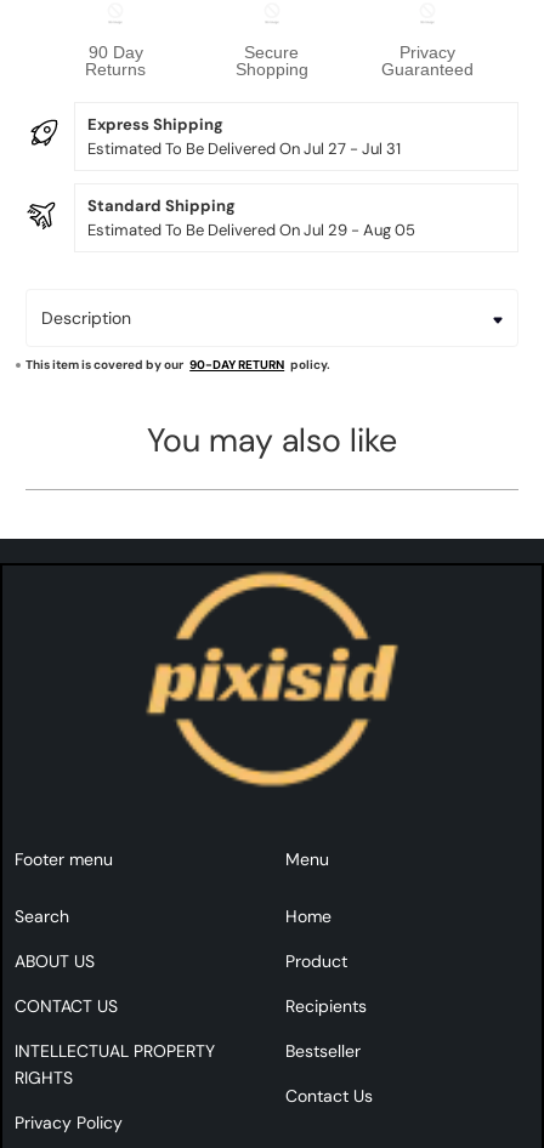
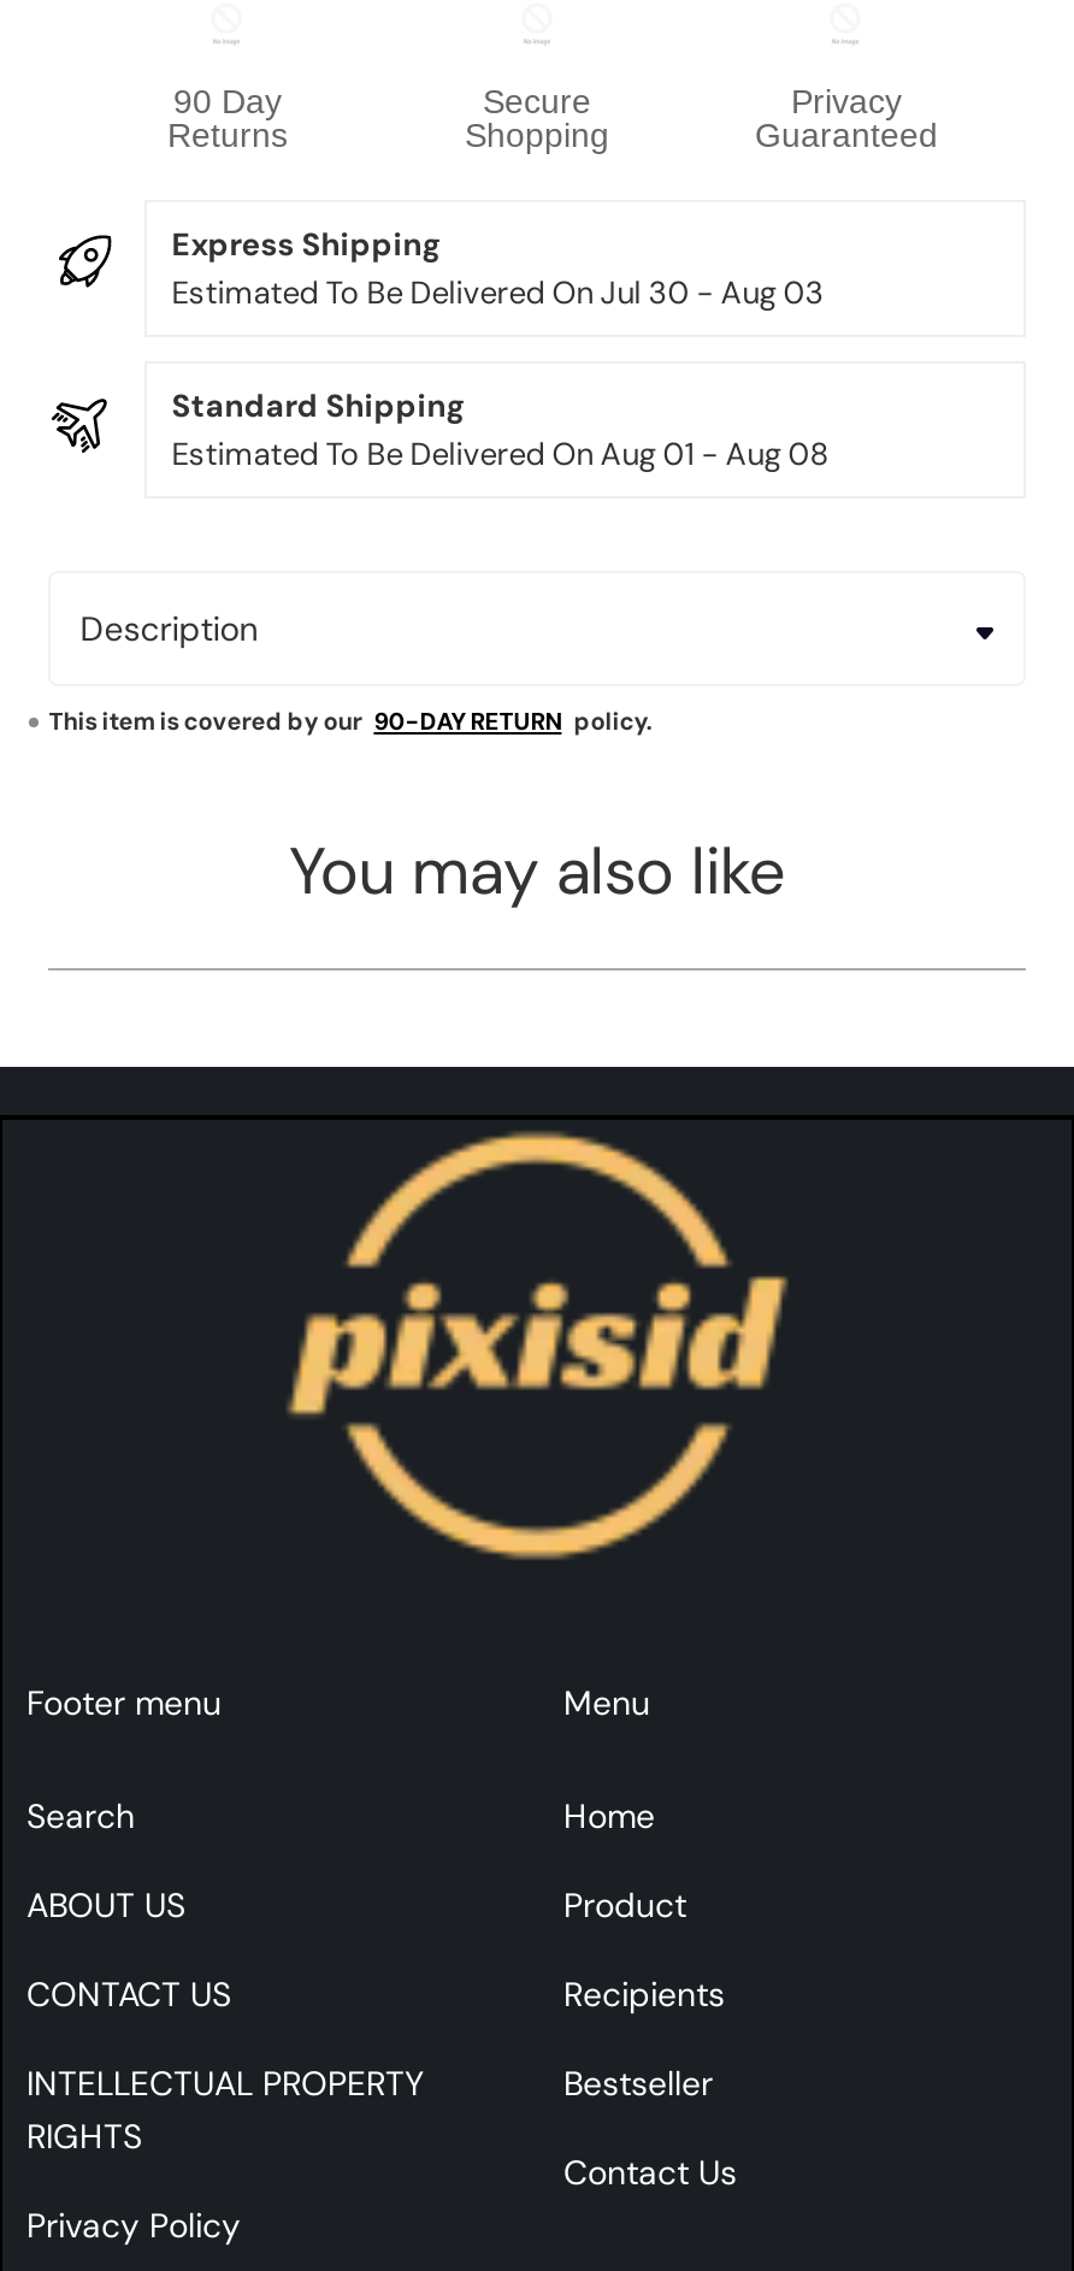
- Estimated To Be Delivered On Jul 27 - Jul 31
+ Estimated To Be Delivered On Jul 30 - Aug 03

- Estimated To Be Delivered On Jul 29 - Aug 05
+ Estimated To Be Delivered On Aug 01 - Aug 08
